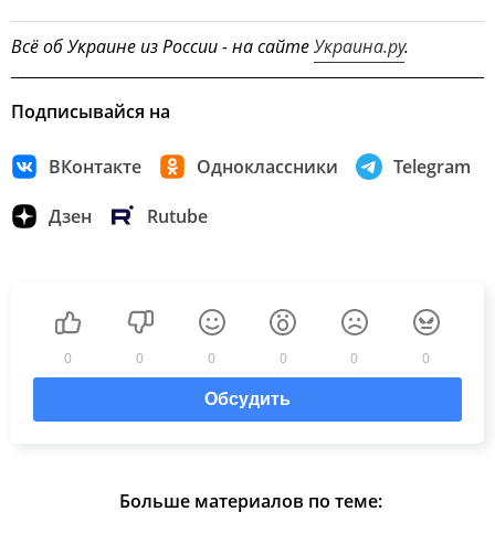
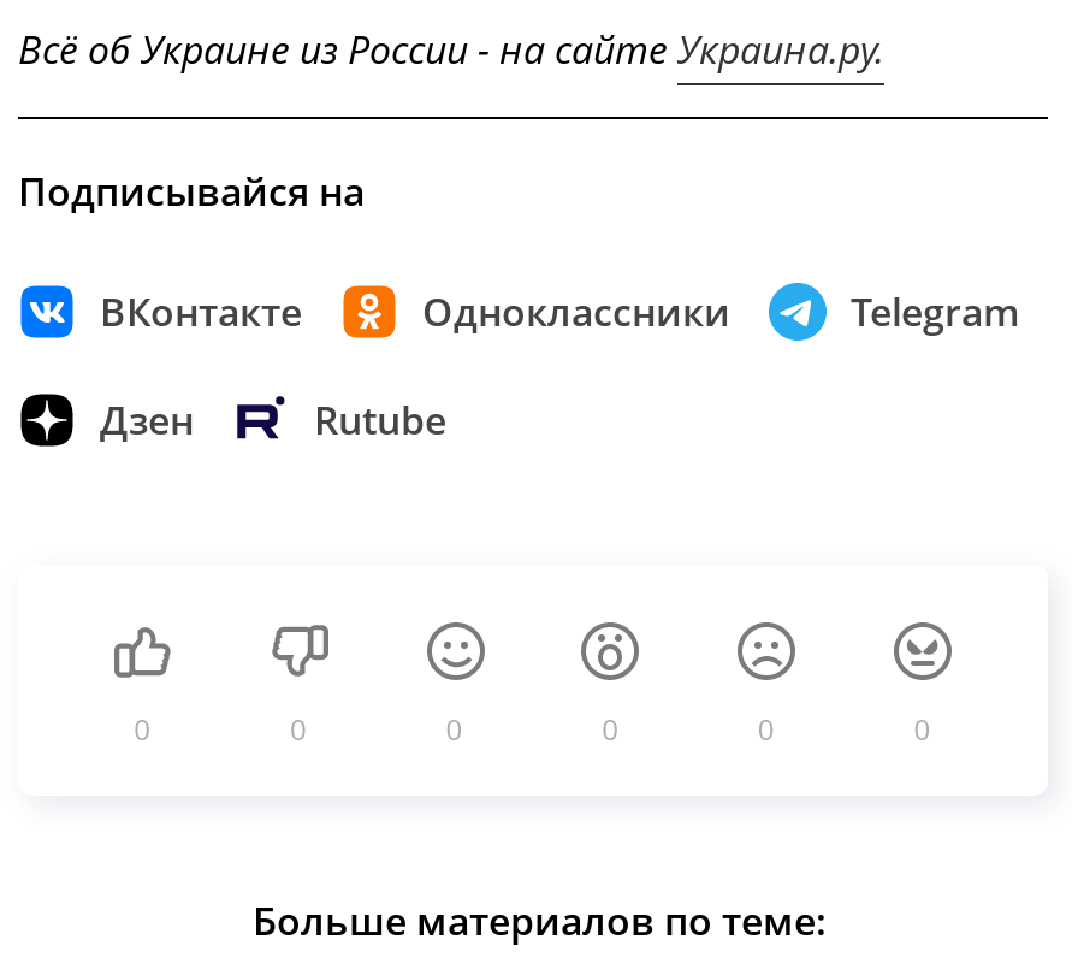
- Обсудить
